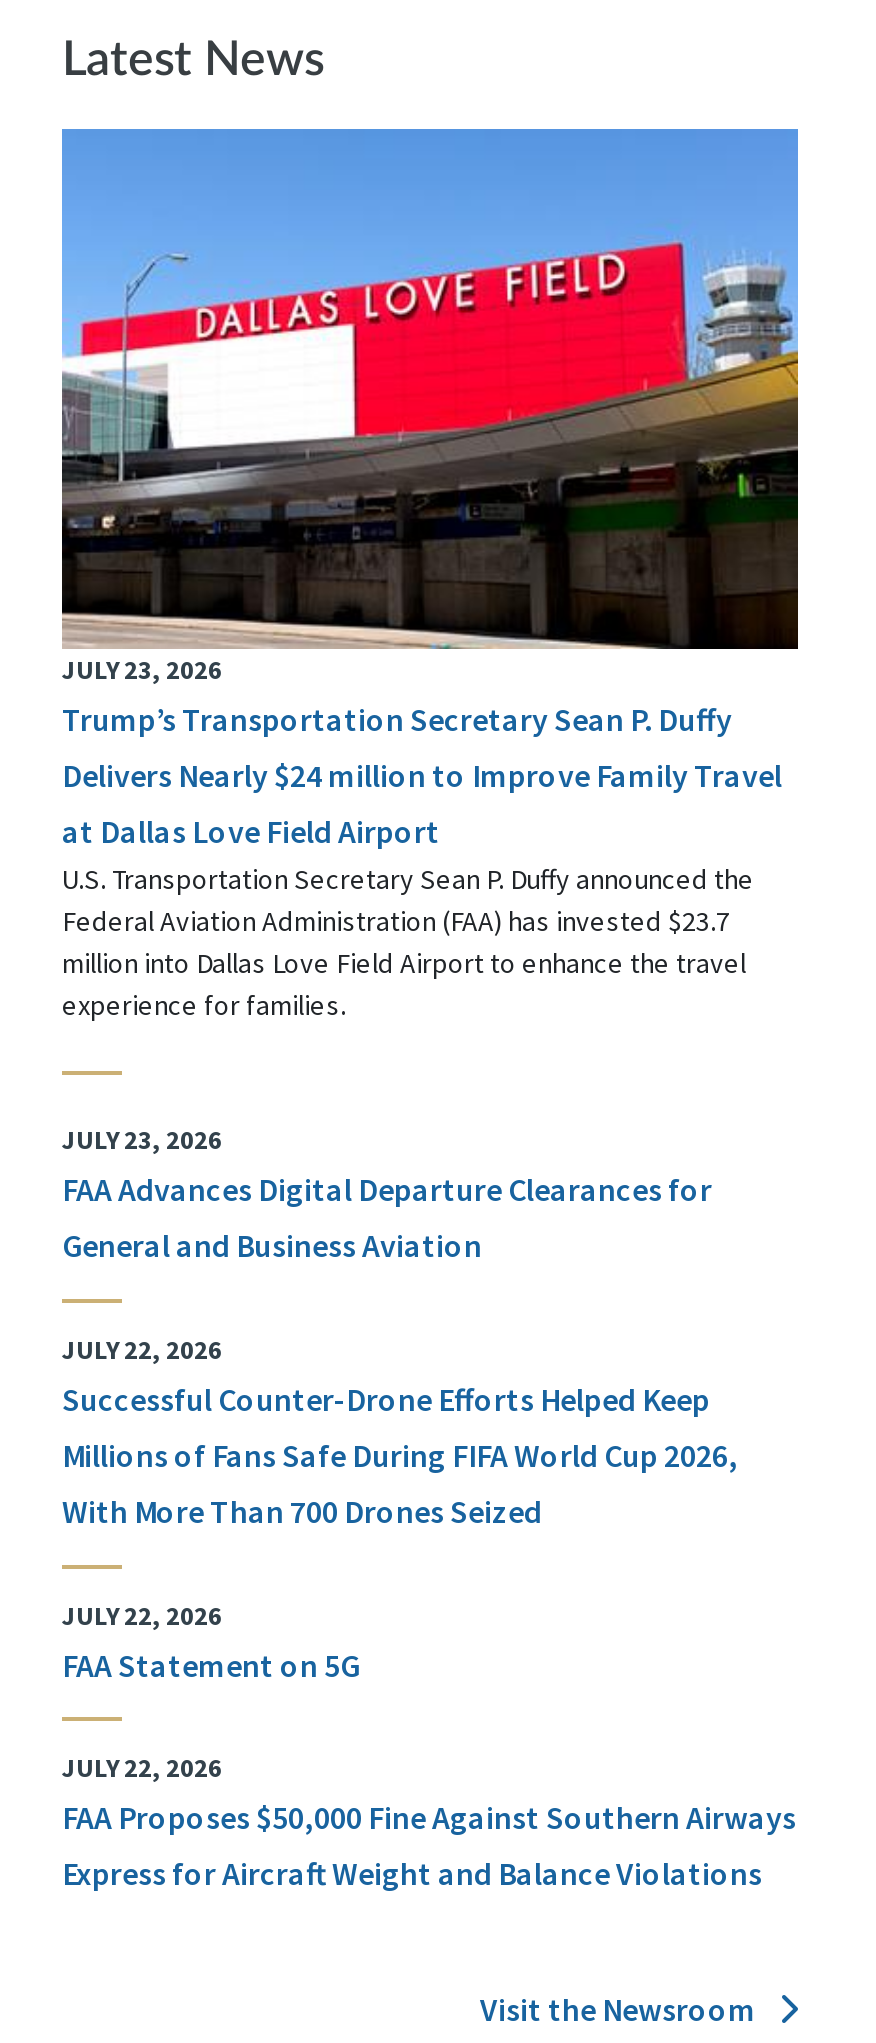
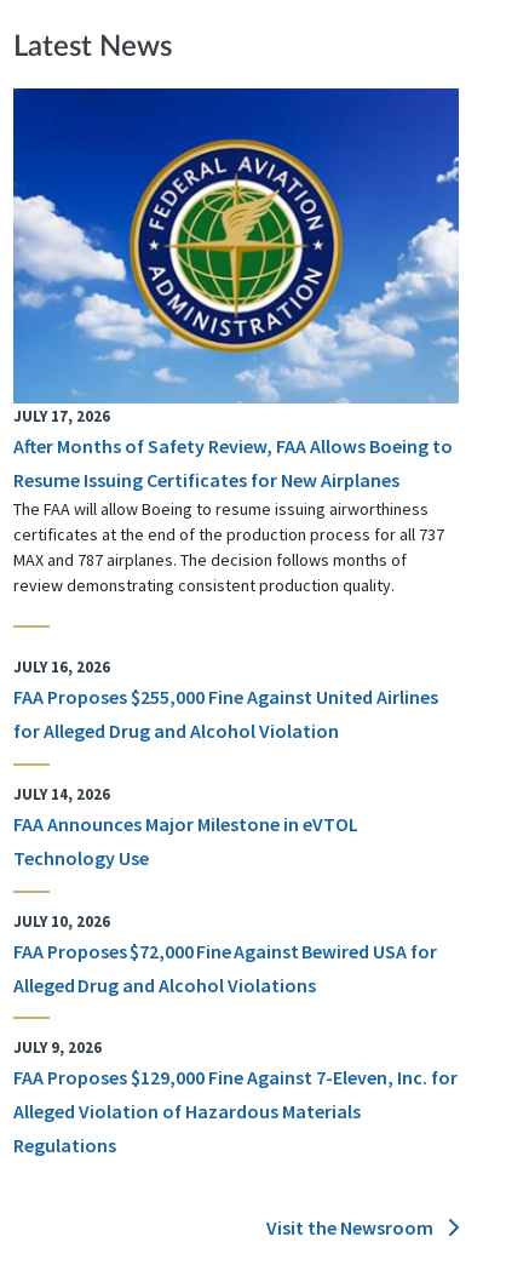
- [image]
- JULY 23, 2026
- Trump’s Transportation Secretary Sean P. Duffy
- Delivers Nearly $24 million to Improve Family Travel
- at Dallas Love Field Airport
- U.S. Transportation Secretary Sean P. Duffy announced the
- Federal Aviation Administration (FAA) has invested $23.7
- million into Dallas Love Field Airport to enhance the travel
- experience for families.
+ [image]
+ JULY 17, 2026
+ After Months of Safety Review, FAA Allows Boeing to
+ Resume Issuing Certificates for New Airplanes
+ The FAA will allow Boeing to resume issuing airworthiness
+ certificates at the end of the production process for all 737
+ MAX and 787 airplanes. The decision follows months of
+ review demonstrating consistent production quality.

- JULY 23, 2026
- FAA Advances Digital Departure Clearances for
- General and Business Aviation
+ JULY 16, 2026
+ FAA Proposes $255,000 Fine Against United Airlines
+ for Alleged Drug and Alcohol Violation

- JULY 22, 2026
- Successful Counter-Drone Efforts Helped Keep
- Millions of Fans Safe During FIFA World Cup 2026,
- With More Than 700 Drones Seized
+ JULY 14, 2026
+ FAA Announces Major Milestone in eVTOL
+ Technology Use

- JULY 22, 2026
- FAA Statement on 5G
+ JULY 10, 2026
+ FAA Proposes $72,000 Fine Against Bewired USA for
+ Alleged Drug and Alcohol Violations

- JULY 22, 2026
- FAA Proposes $50,000 Fine Against Southern Airways
- Express for Aircraft Weight and Balance Violations
+ JULY 9, 2026
+ FAA Proposes $129,000 Fine Against 7-Eleven, Inc. for
+ Alleged Violation of Hazardous Materials
+ Regulations
